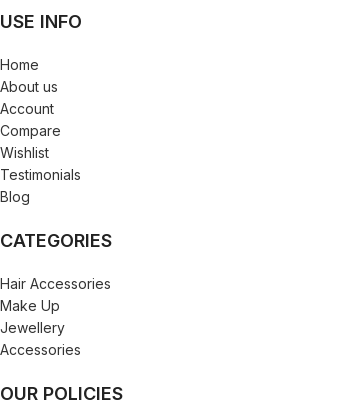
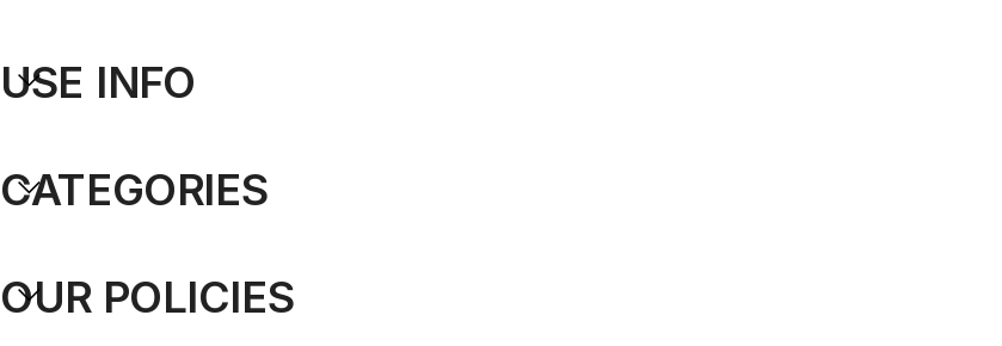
- Home
- About us
- Account
- Compare
- Wishlist
- Testimonials
- Blog

- Hair Accessories
- Make Up
- Jewellery
- Accessories
